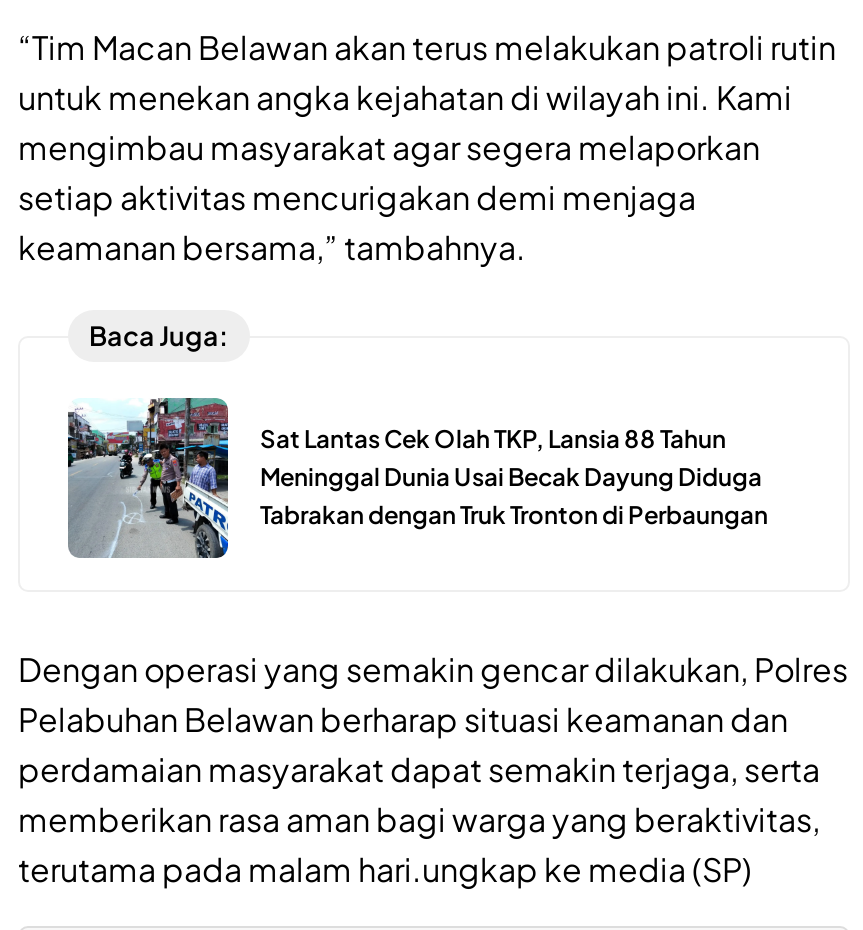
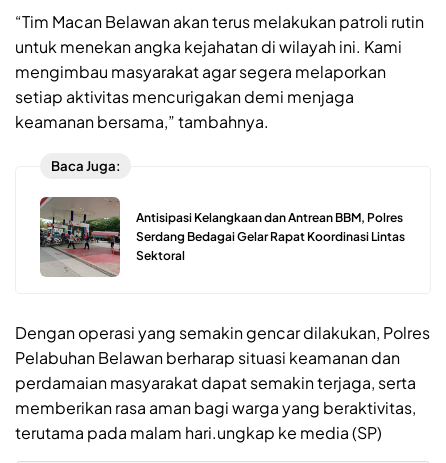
- [image]
- Sat Lantas Cek Olah TKP, Lansia 88 Tahun
- Meninggal Dunia Usai Becak Dayung Diduga
- Tabrakan dengan Truk Tronton di Perbaungan
+ [image]
+ Antisipasi Kelangkaan dan Antrean BBM, Polres
+ Serdang Bedagai Gelar Rapat Koordinasi Lintas
+ Sektoral
